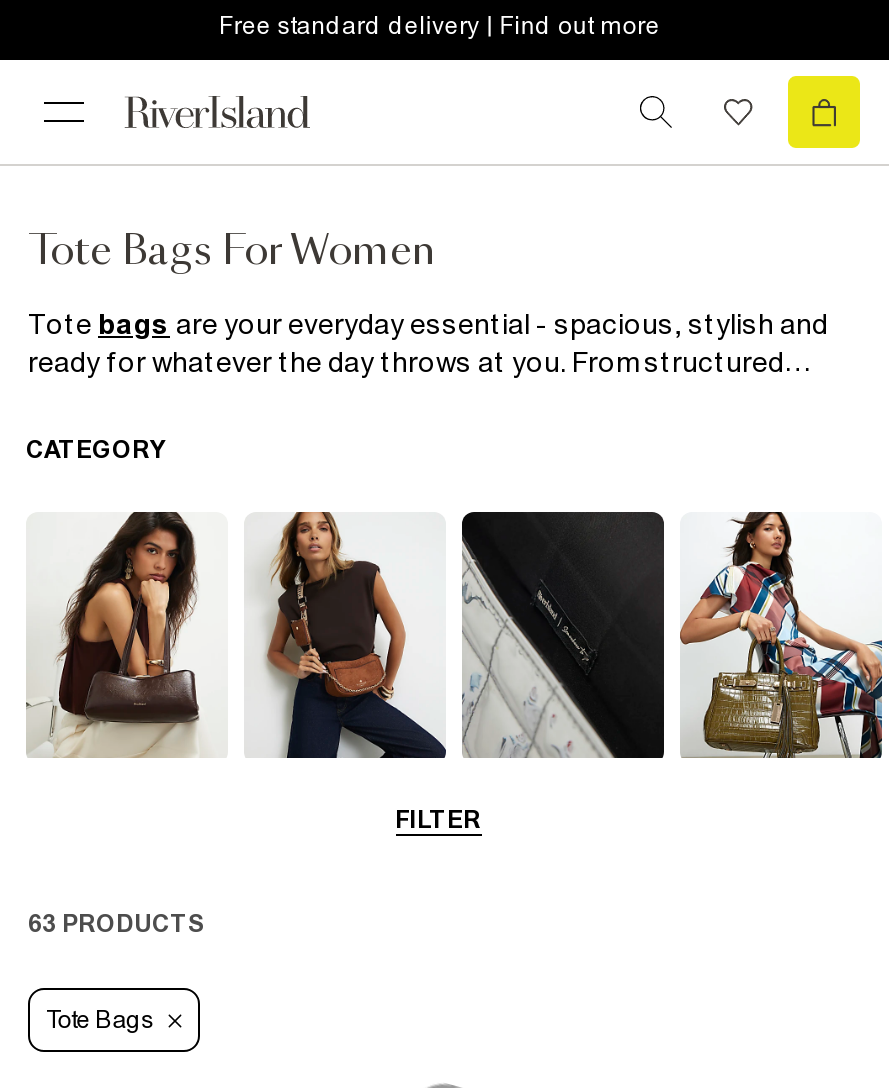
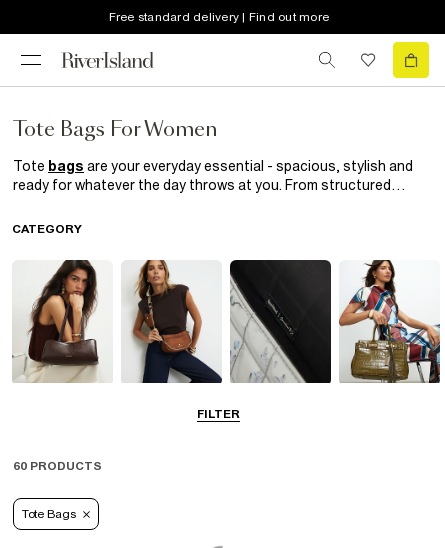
- 63 PRODUCTS
+ 60 PRODUCTS
